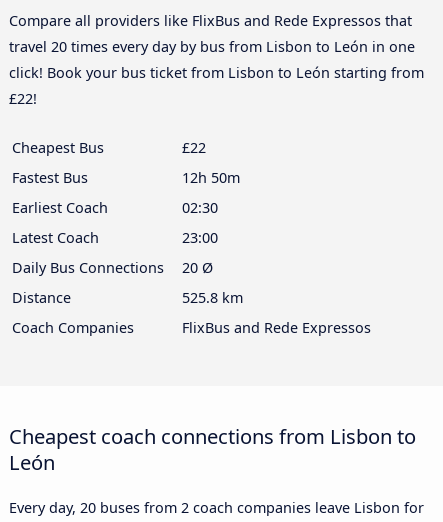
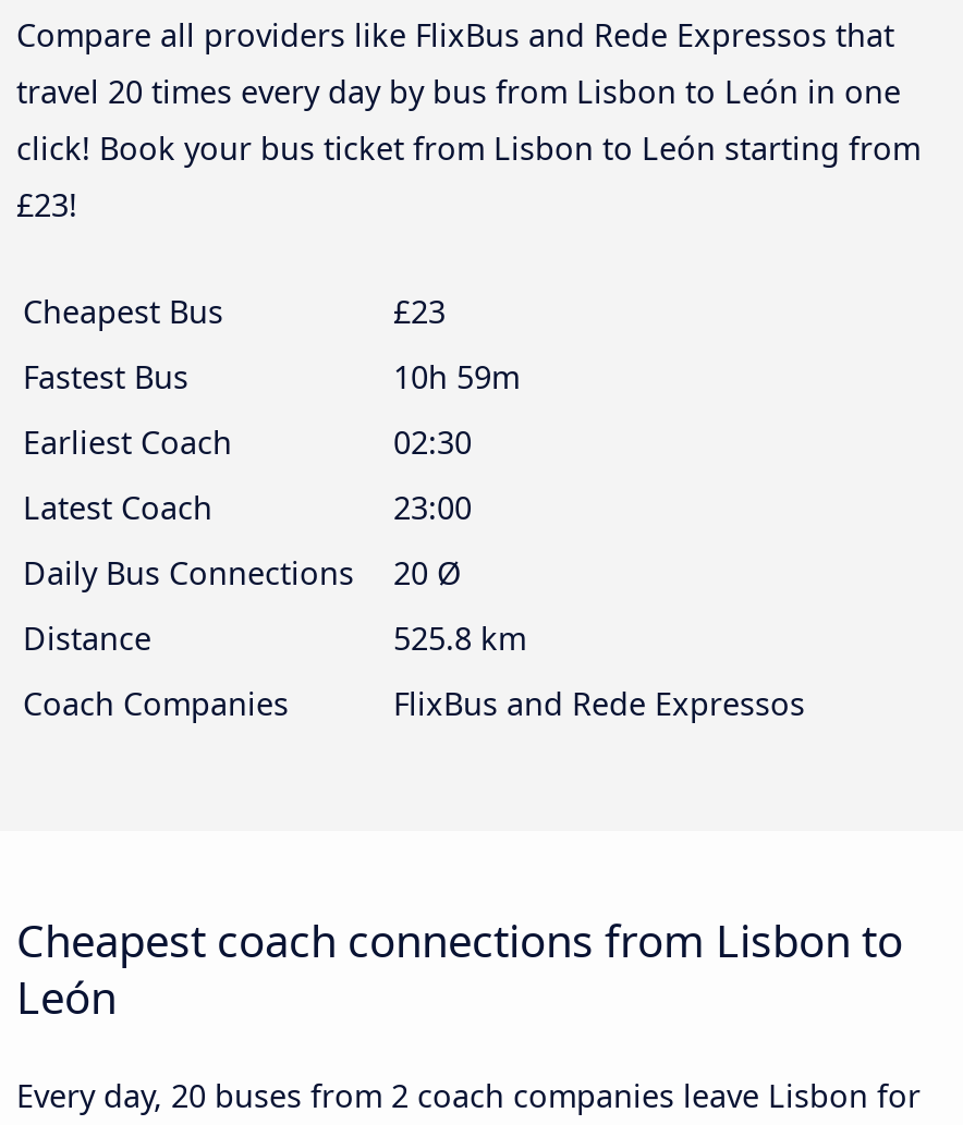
- £22!
+ £23!

- £22
+ £23

- 12h 50m
+ 10h 59m
